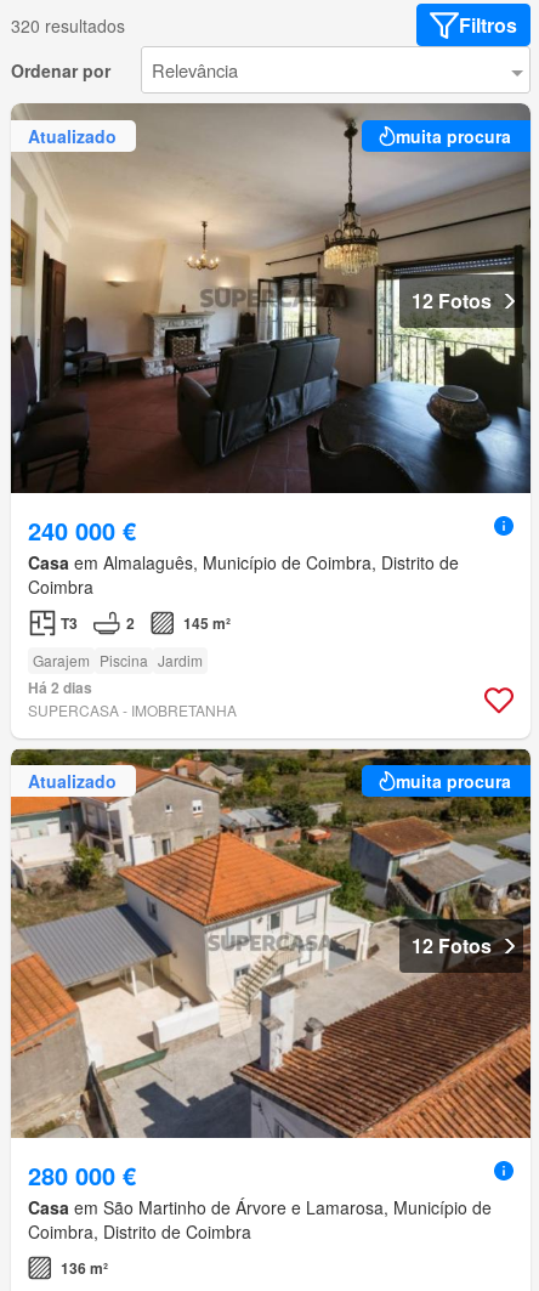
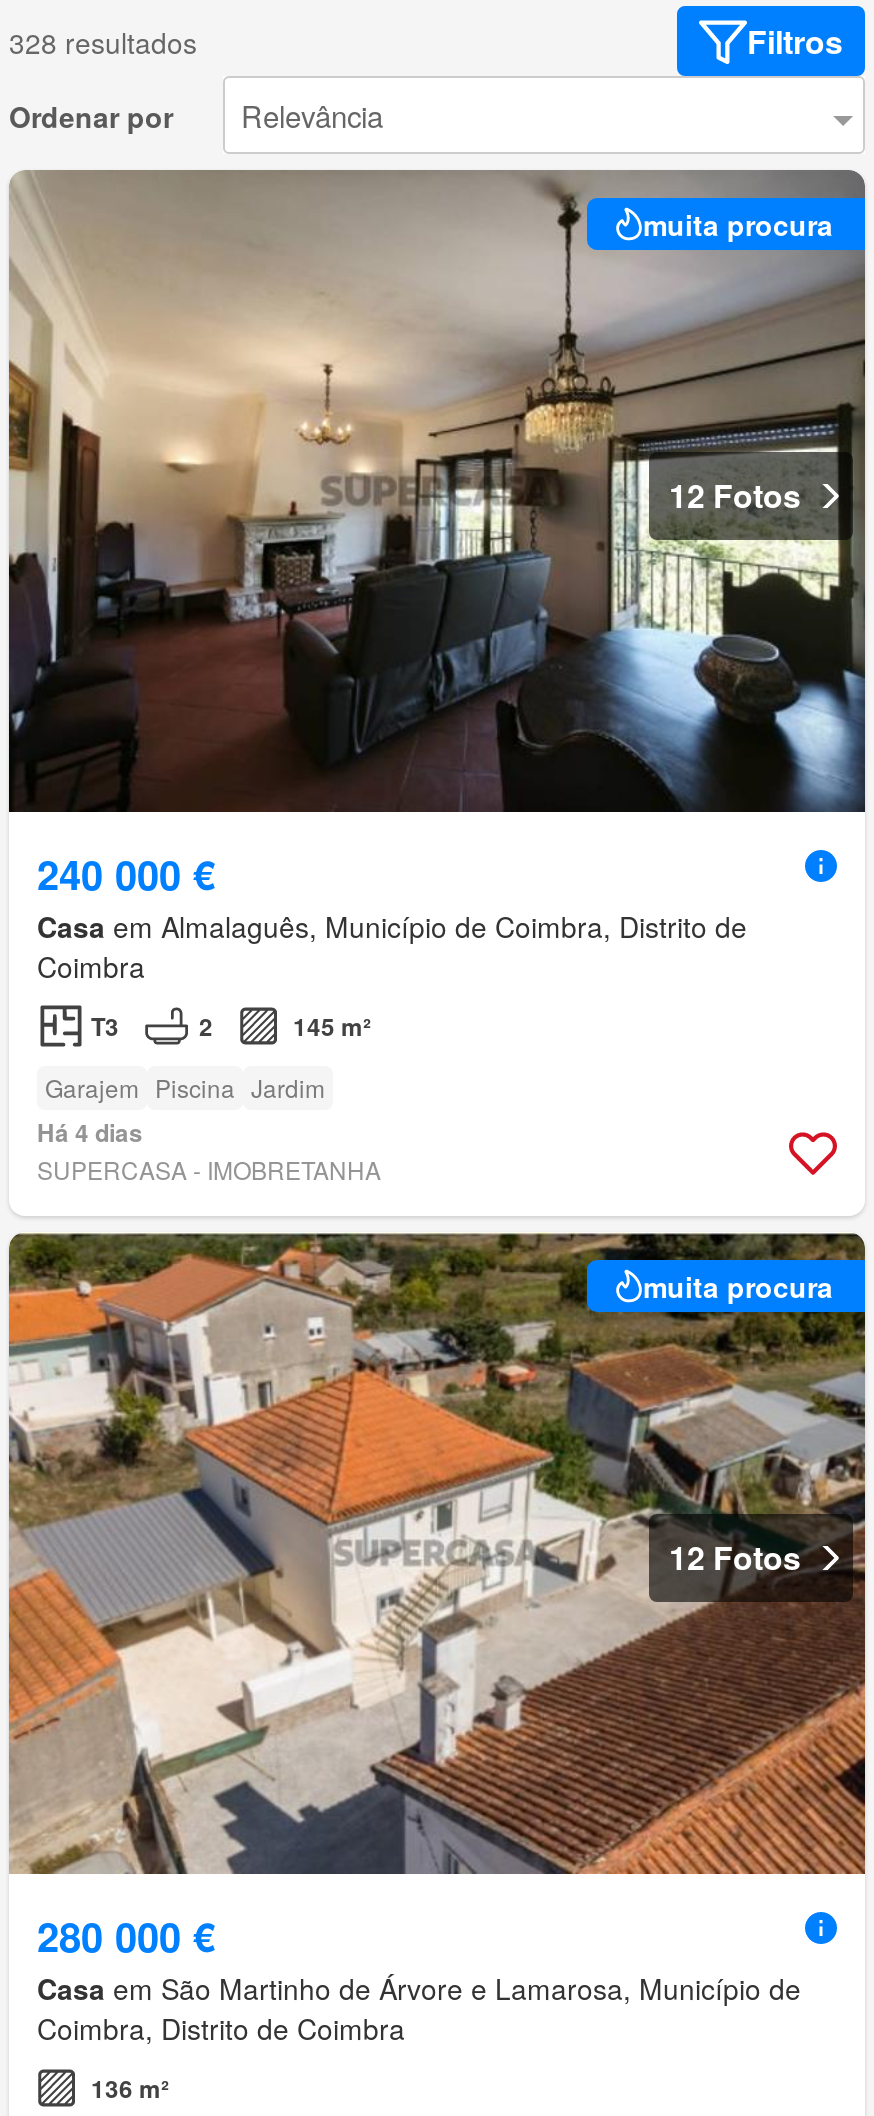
- 320 resultados
+ 328 resultados

- Atualizado

- Há 2 dias
+ Há 4 dias

- Atualizado
